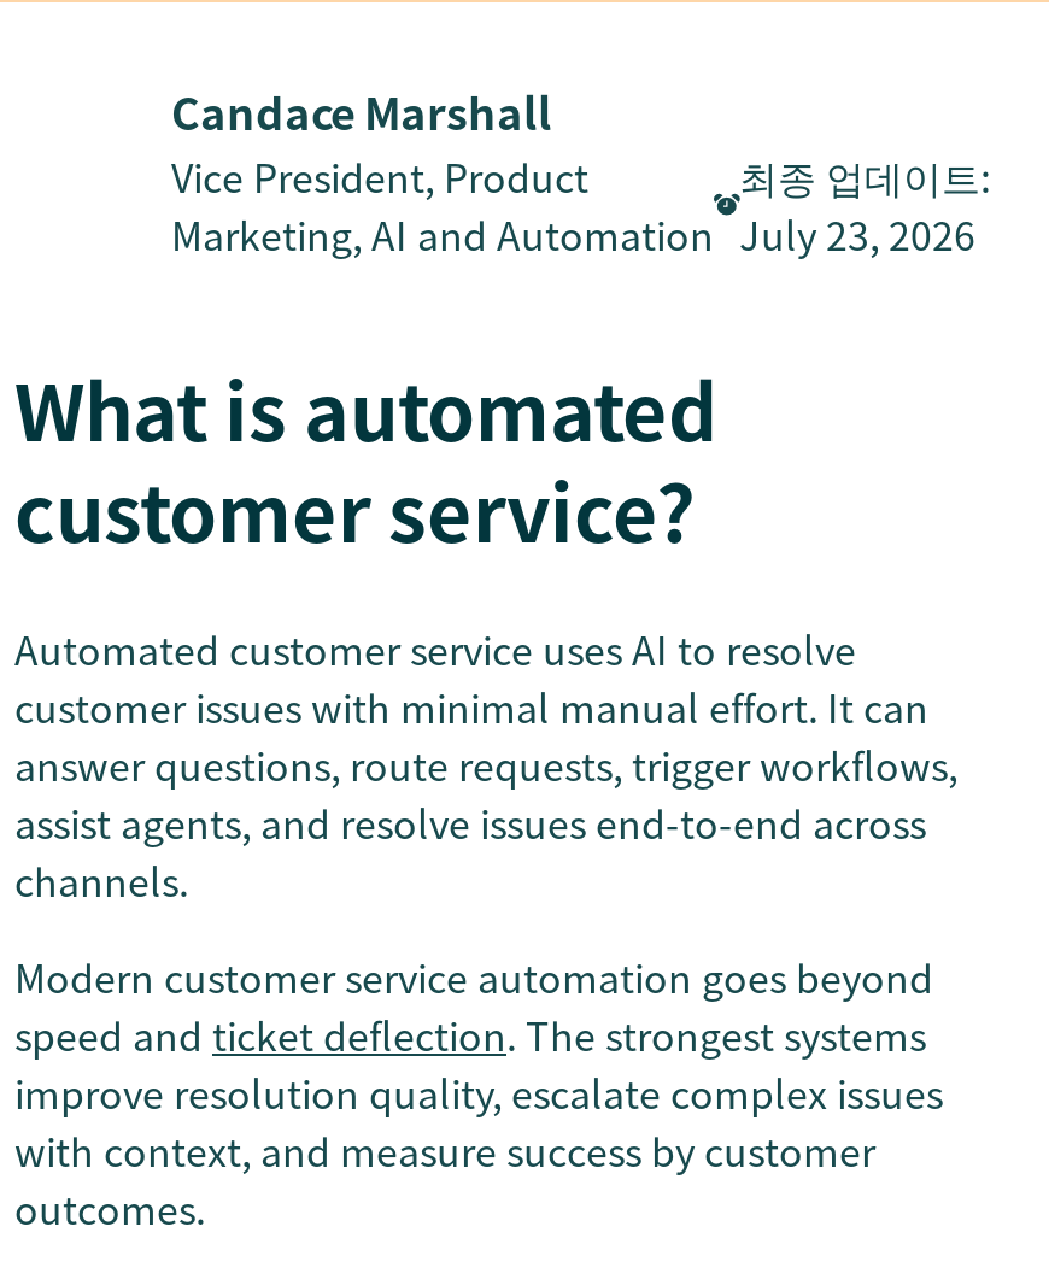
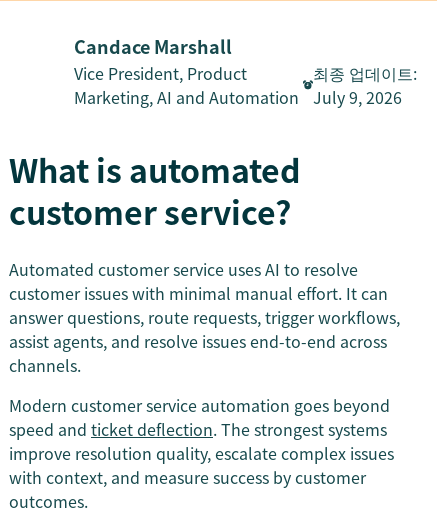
- Marketing, AI and Automation July 23, 2026
+ Marketing, AI and Automation July 9, 2026
